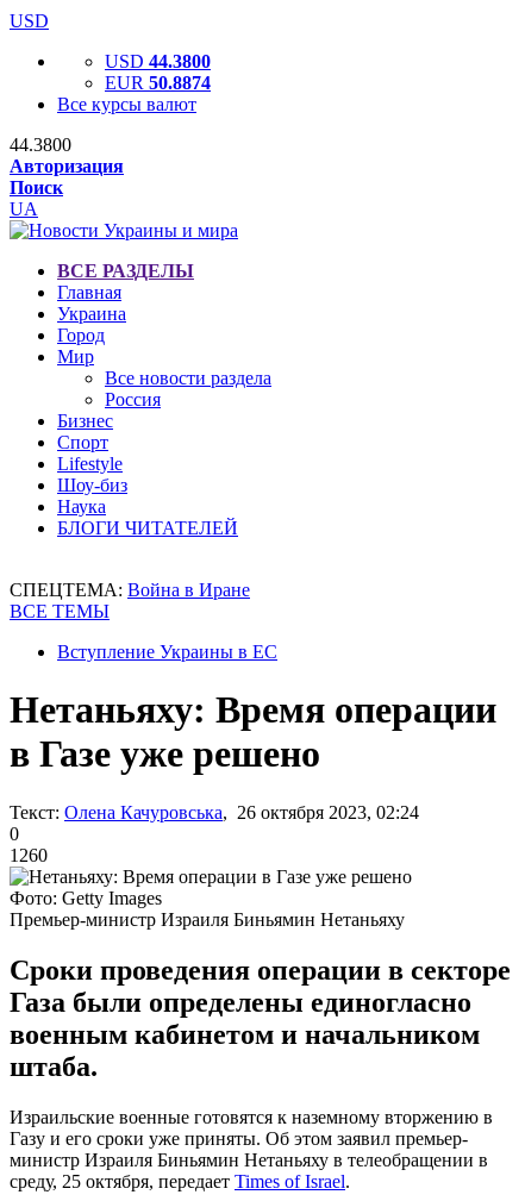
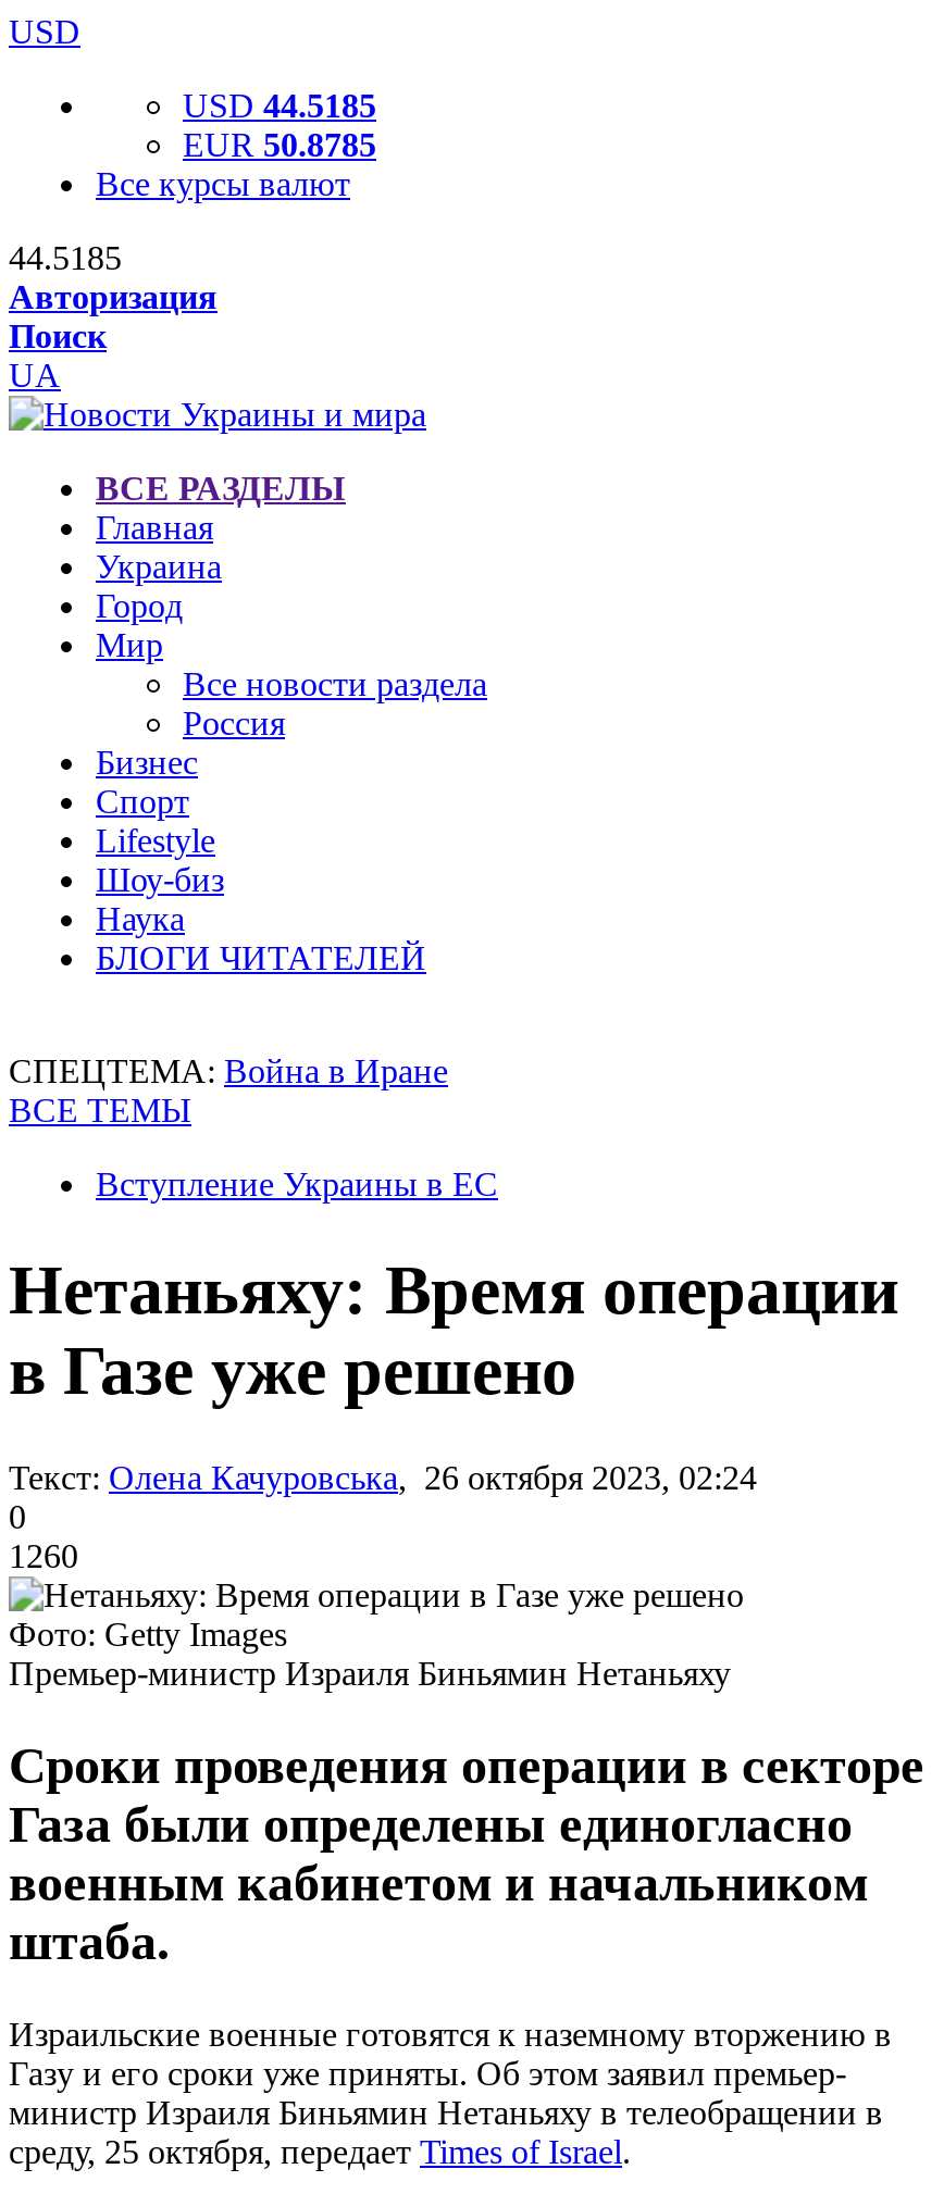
- USD 44.3800
+ USD 44.5185

- EUR 50.8874
+ EUR 50.8785

- 44.3800
+ 44.5185
